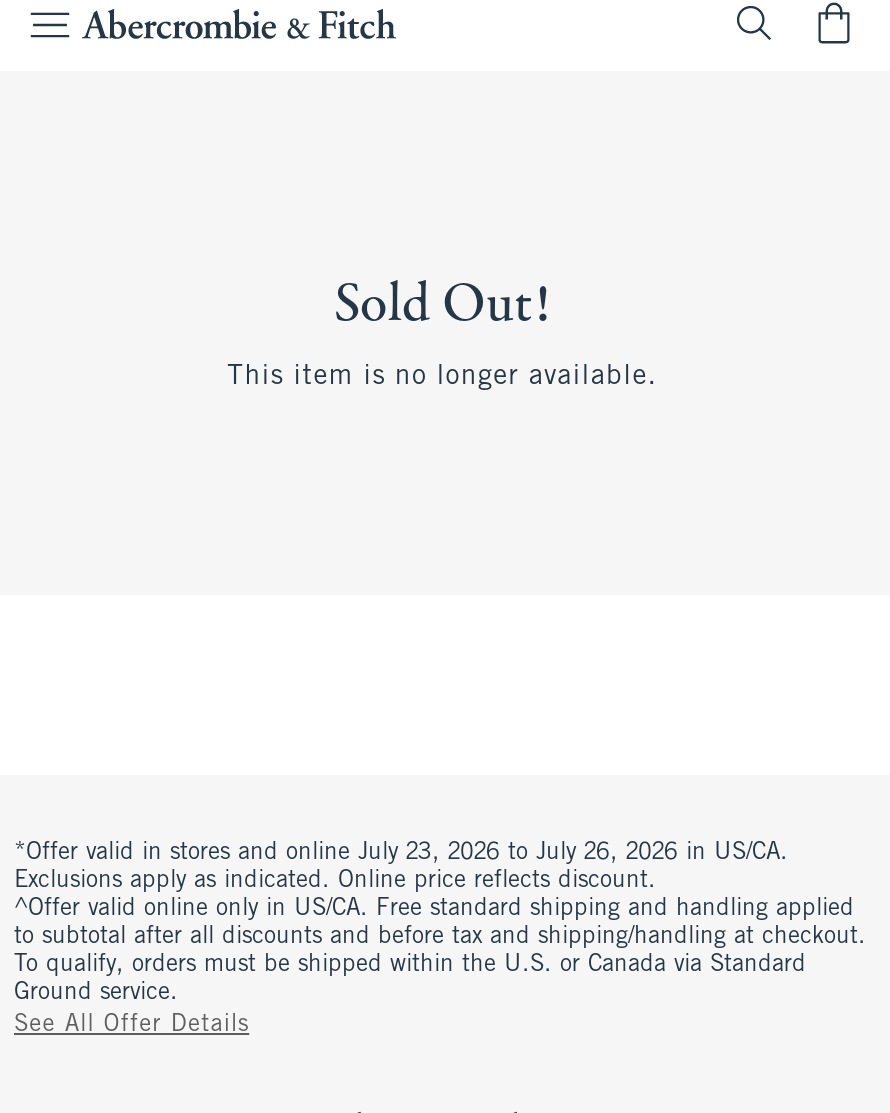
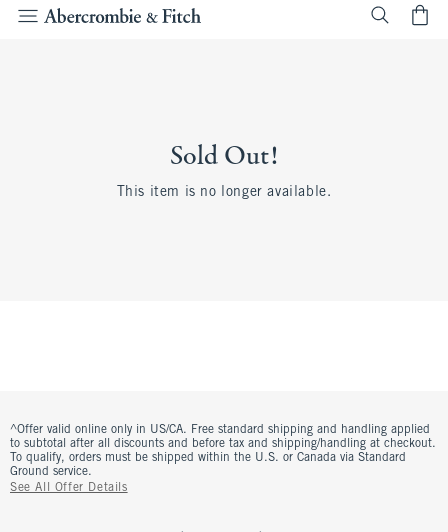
- *Offer valid in stores and online July 23, 2026 to July 26, 2026 in US/CA.
- Exclusions apply as indicated. Online price reflects discount.
